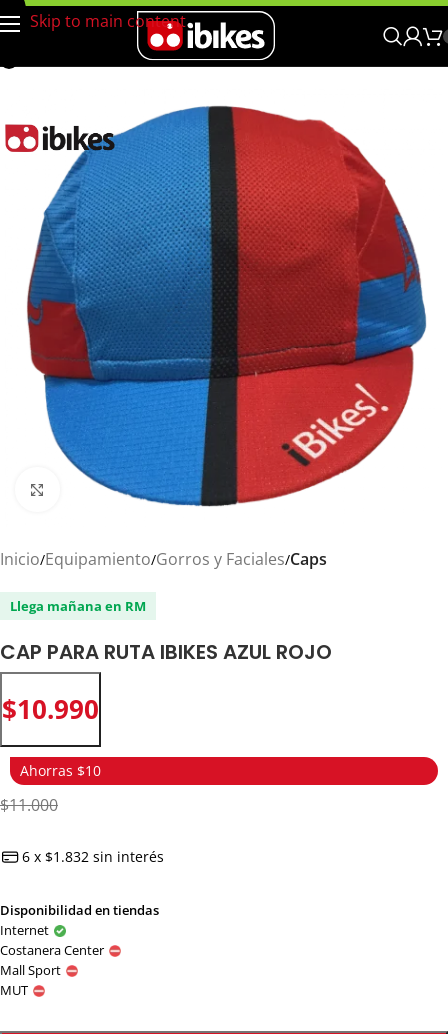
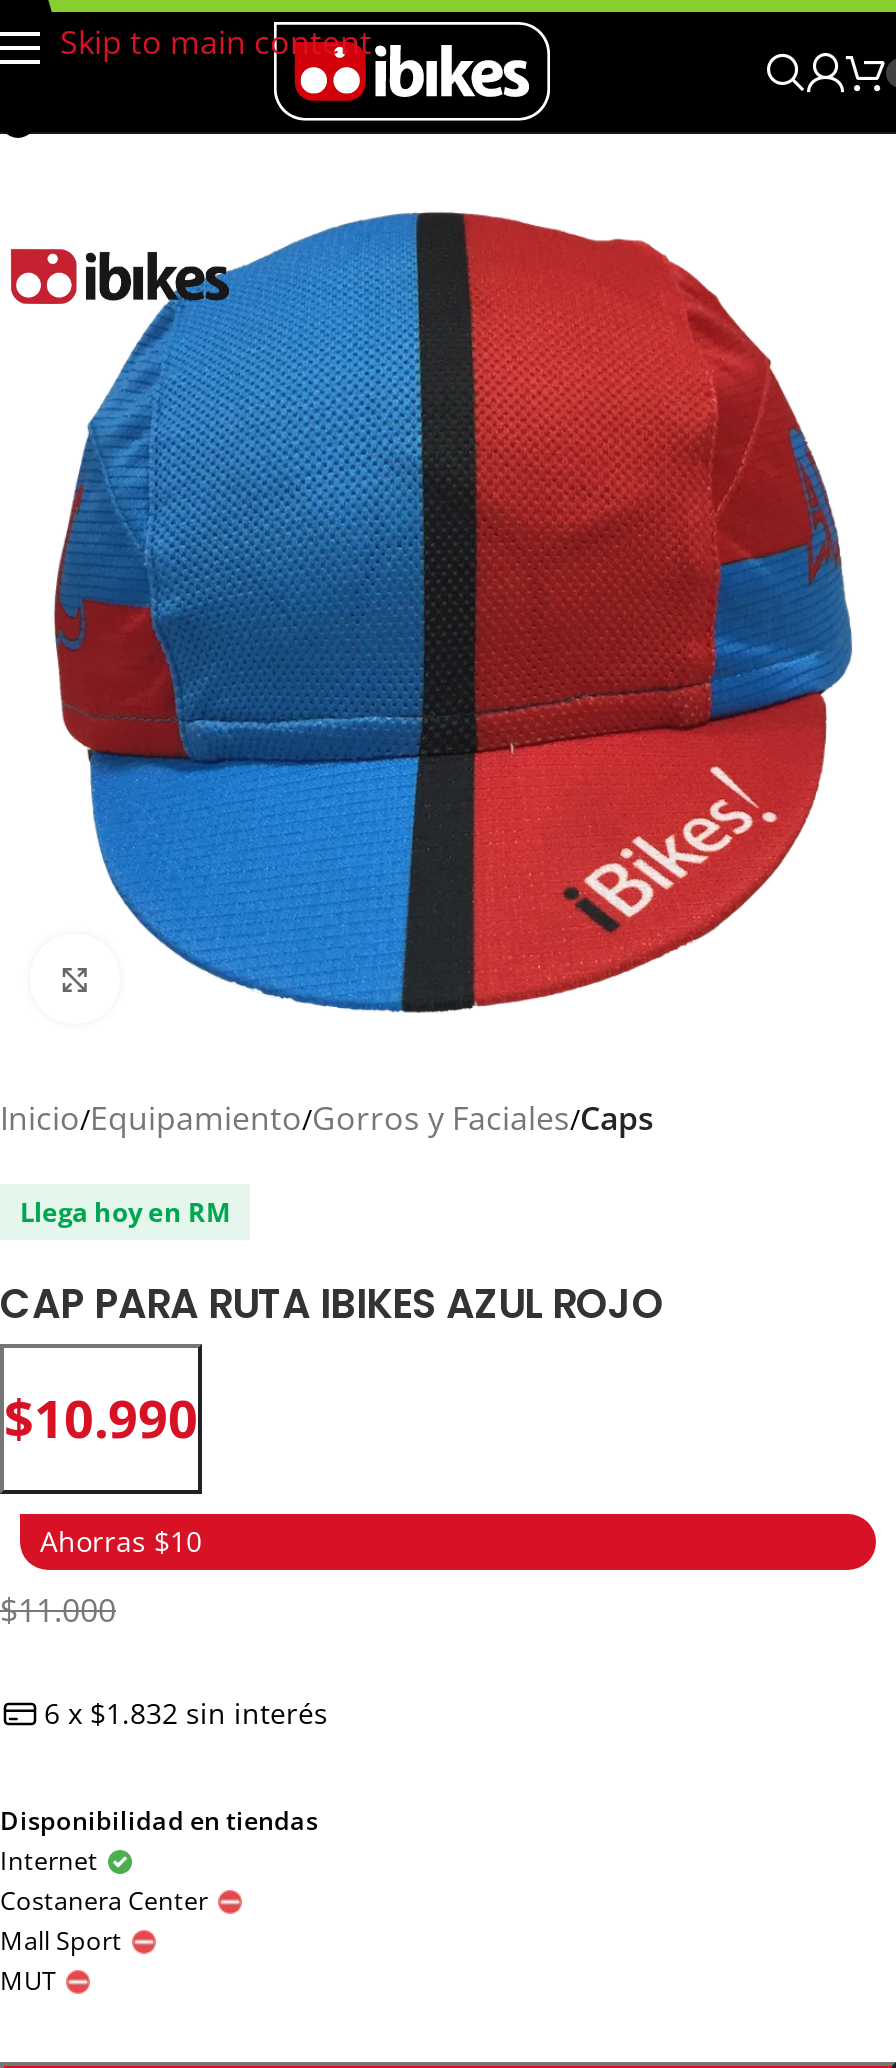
- Llega mañana en RM
+ Llega hoy en RM
